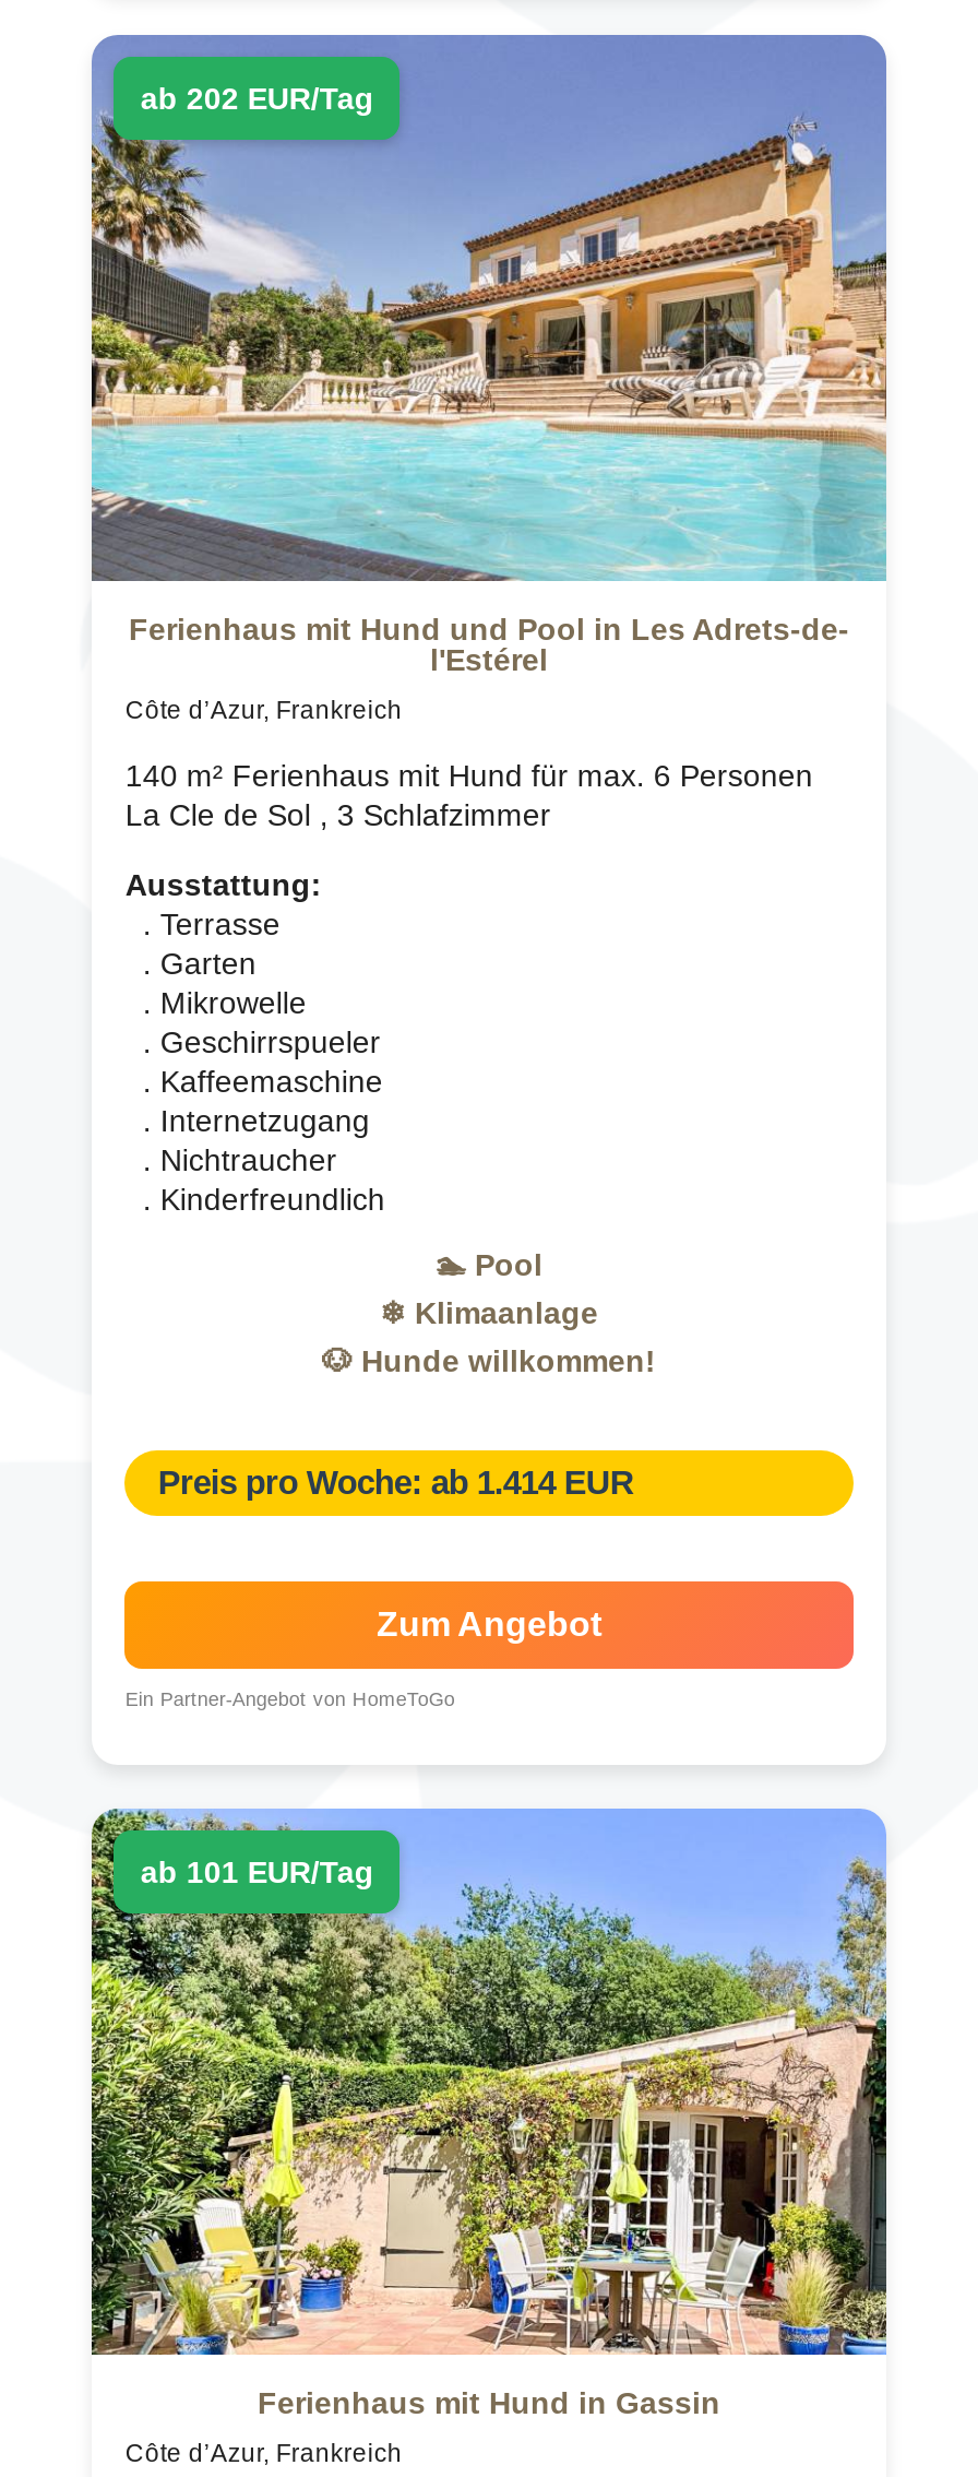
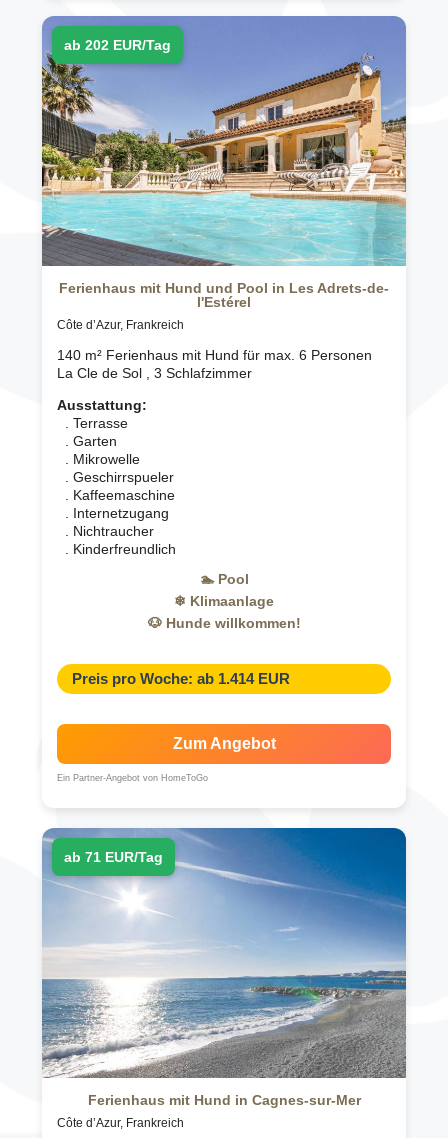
- [image]
- ab 101 EUR/Tag
+ [image]
+ ab 71 EUR/Tag

- Ferienhaus mit Hund in Gassin
+ Ferienhaus mit Hund in Cagnes-sur-Mer
